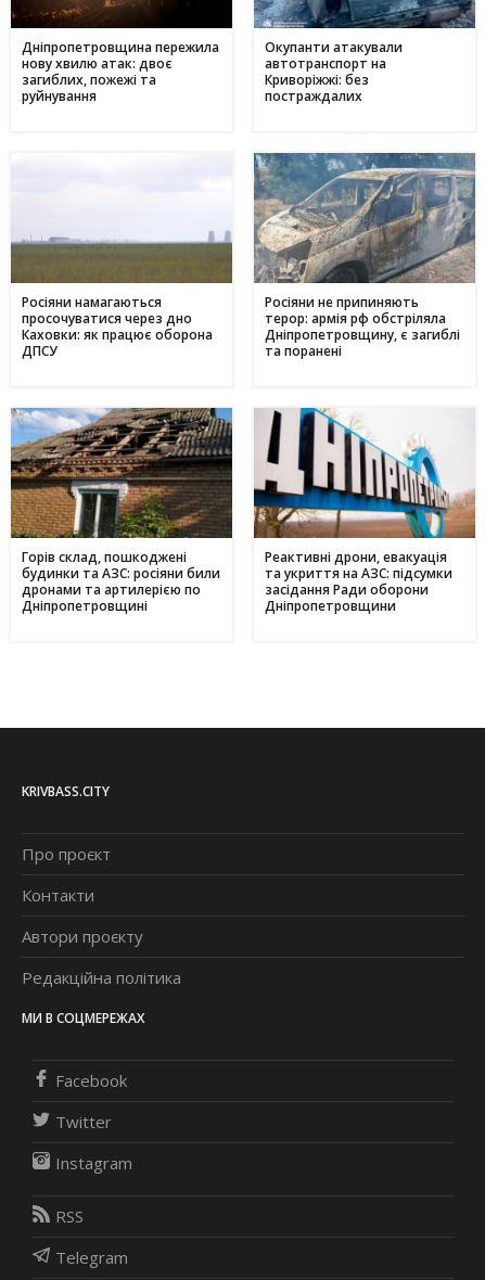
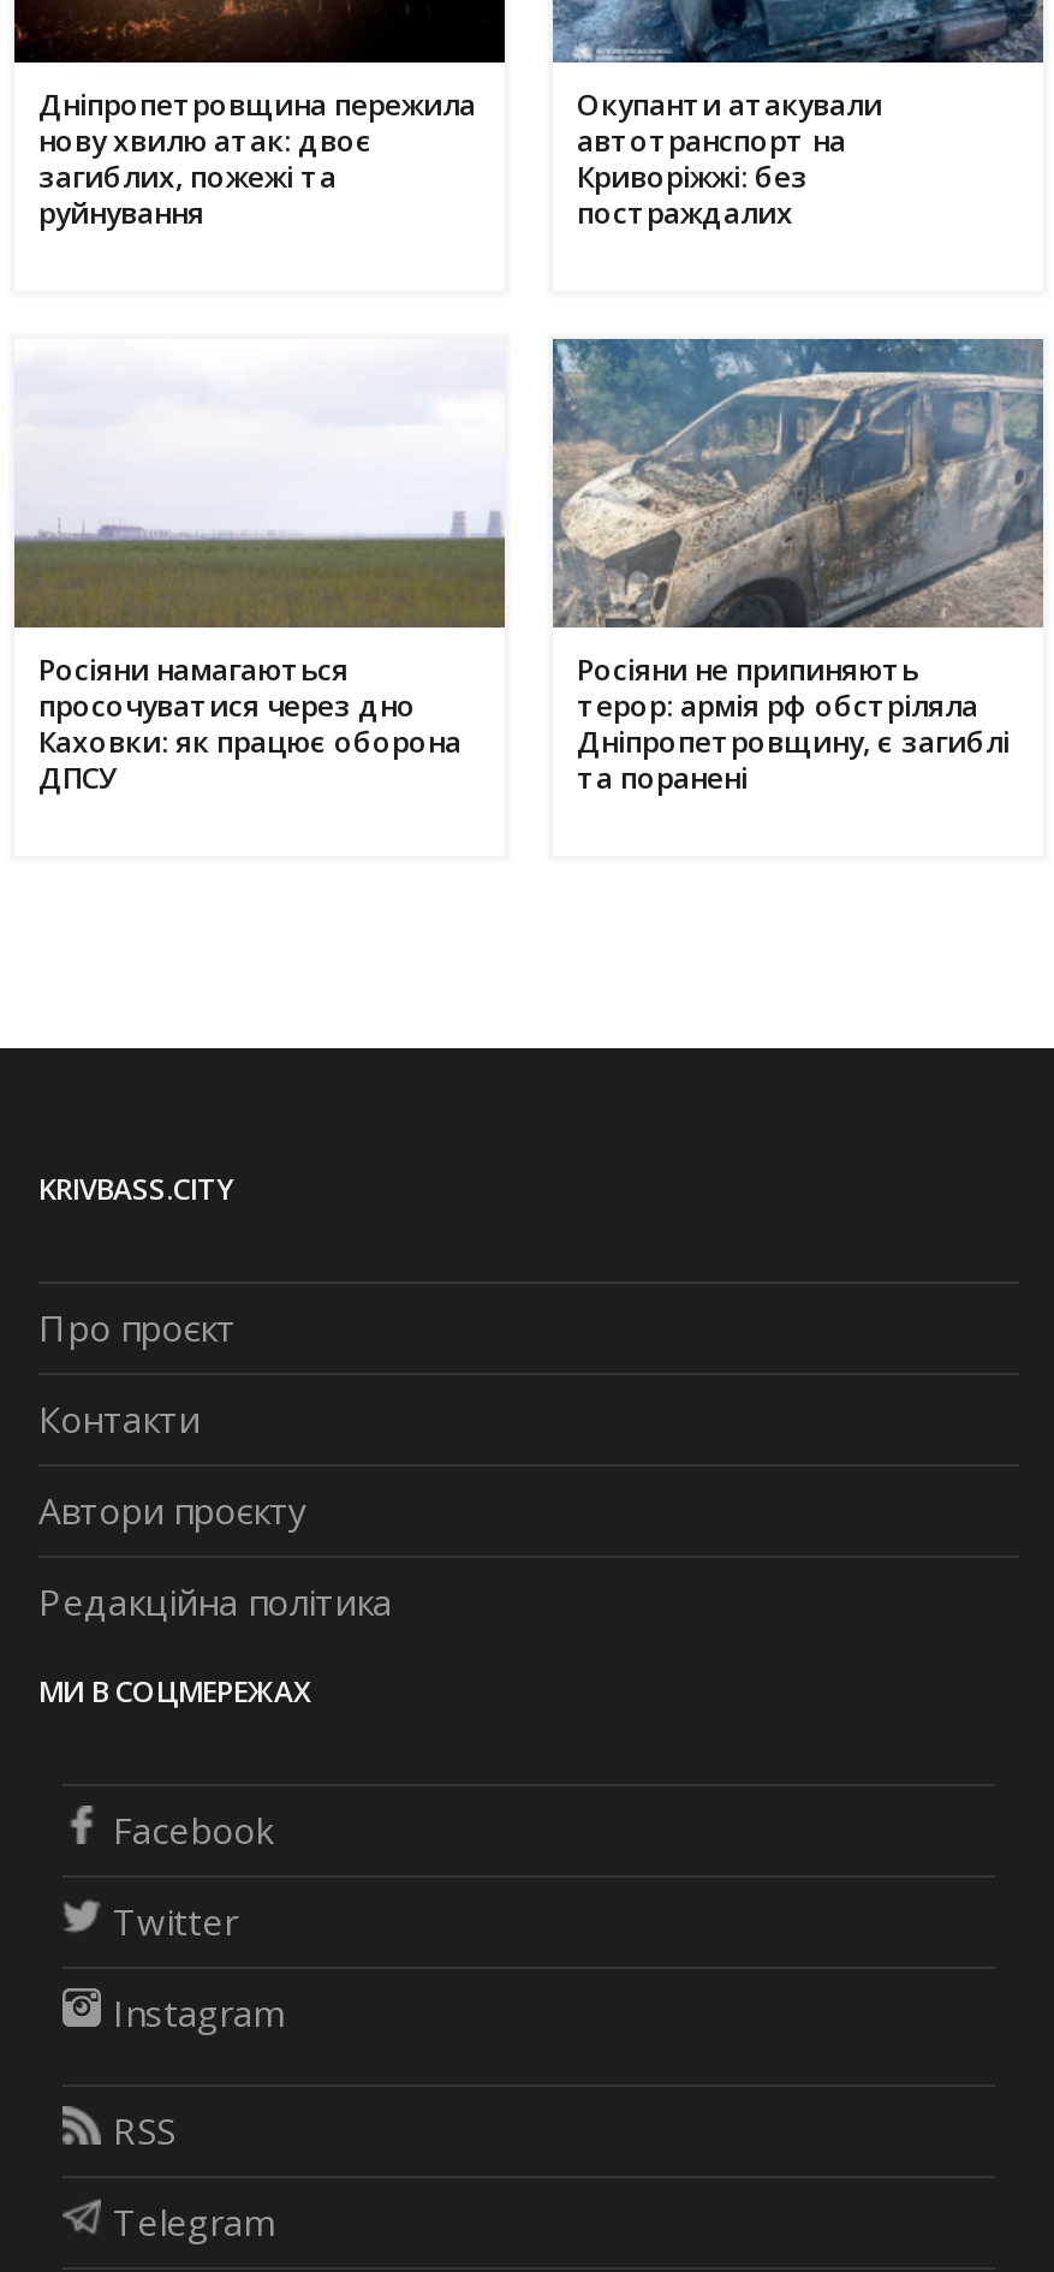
- [image]
- Горів склад, пошкоджені
- будинки та АЗС: росіяни били
- дронами та артилерією по
- Дніпропетровщині

- [image]
- Реактивні дрони, евакуація
- та укриття на АЗС: підсумки
- засідання Ради оборони
- Дніпропетровщини
